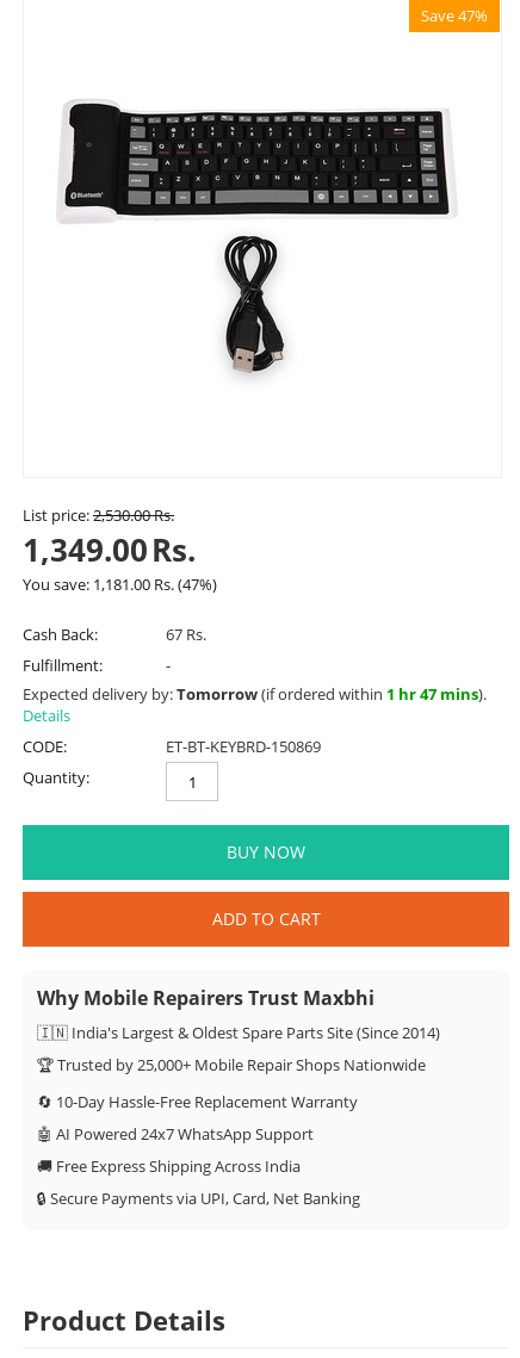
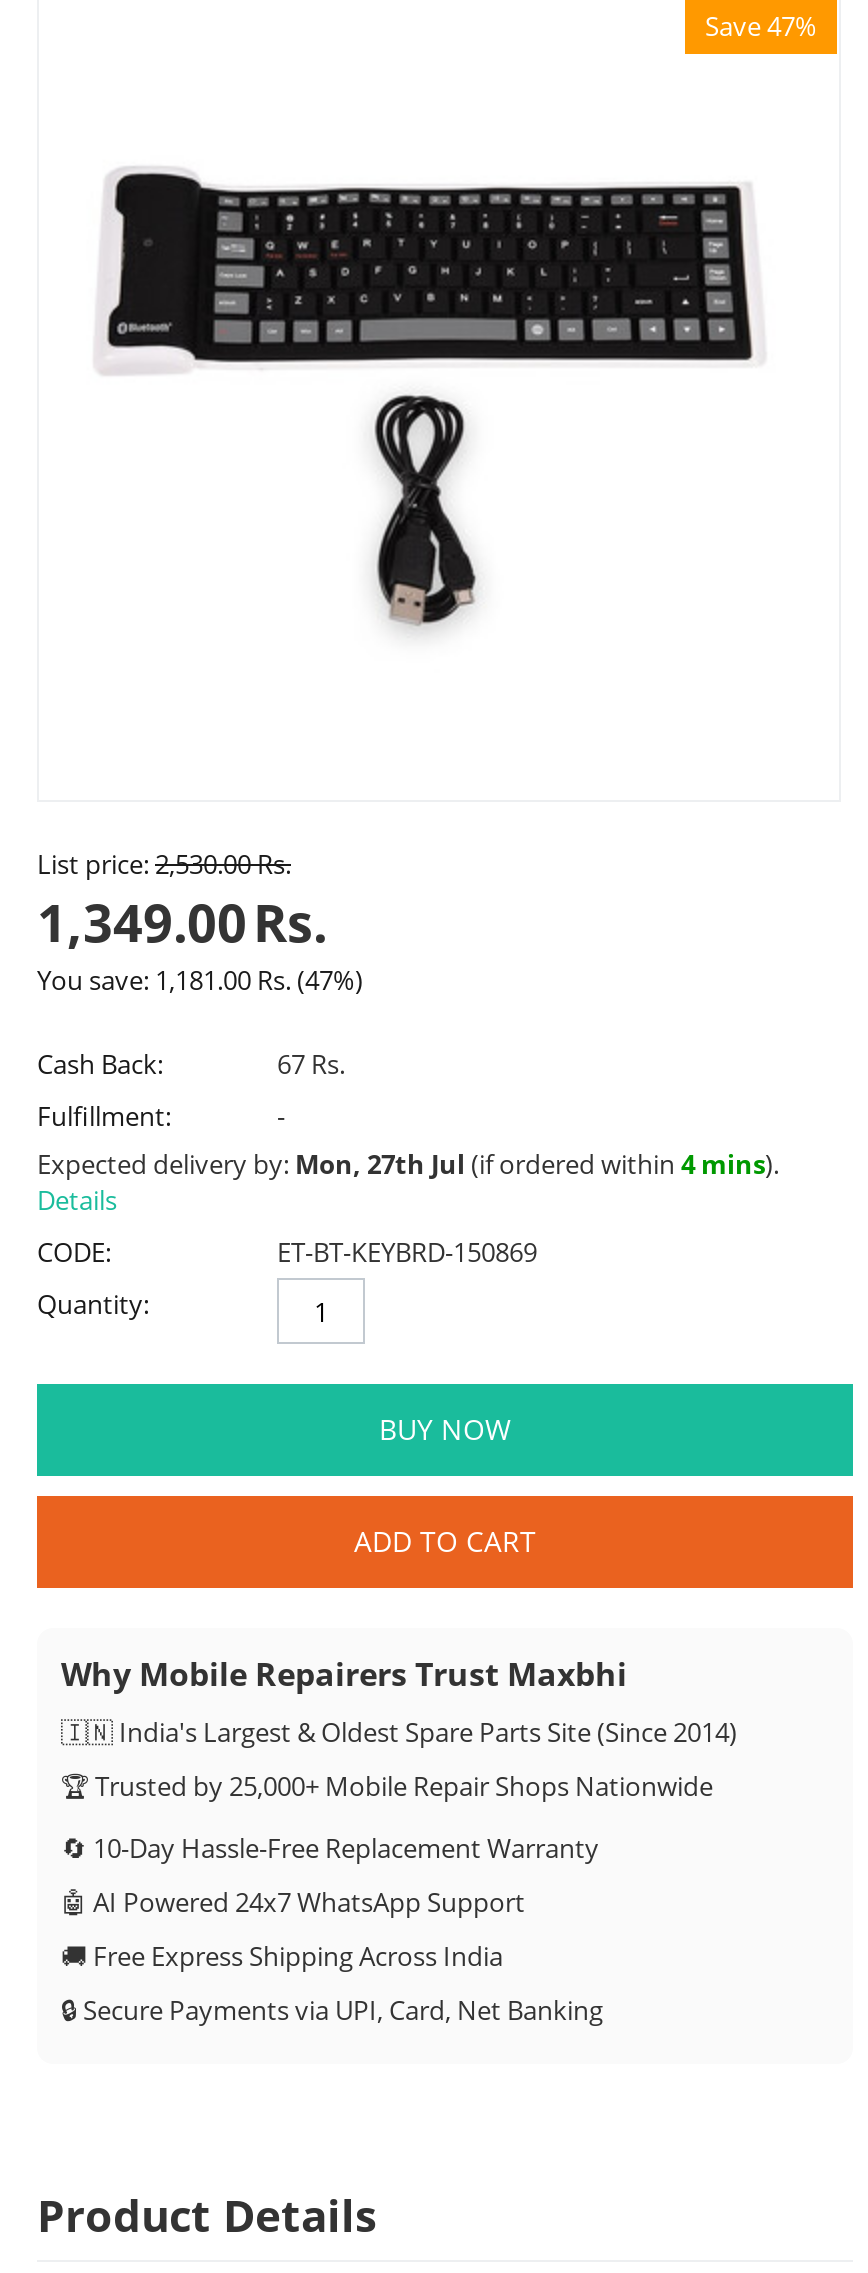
- Expected delivery by: Tomorrow (if ordered within 1 hr 47 mins).
+ Expected delivery by: Mon, 27th Jul (if ordered within 4 mins).
